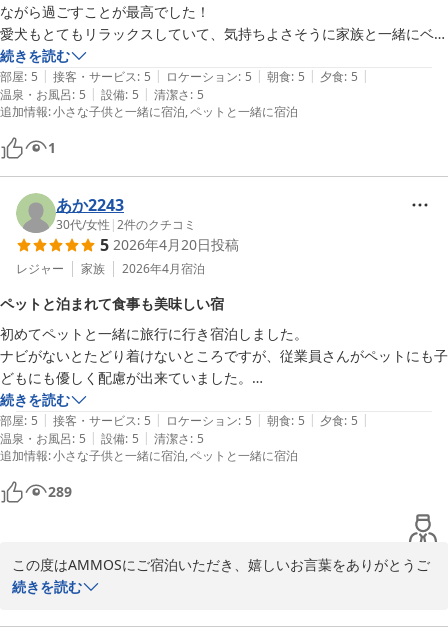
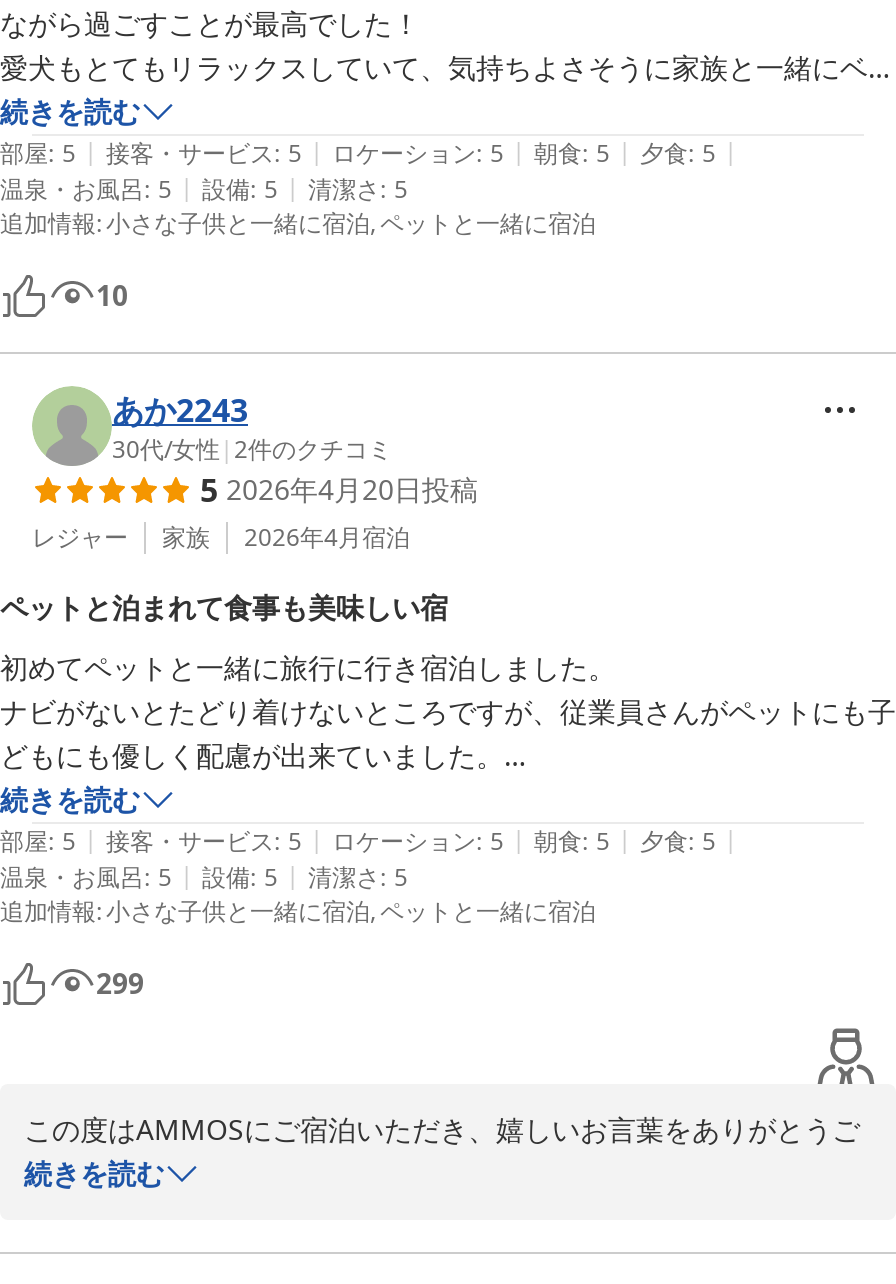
- 1
+ 10

- 289
+ 299
